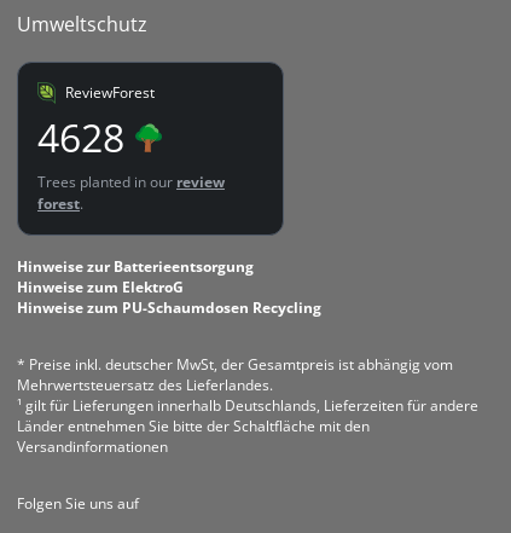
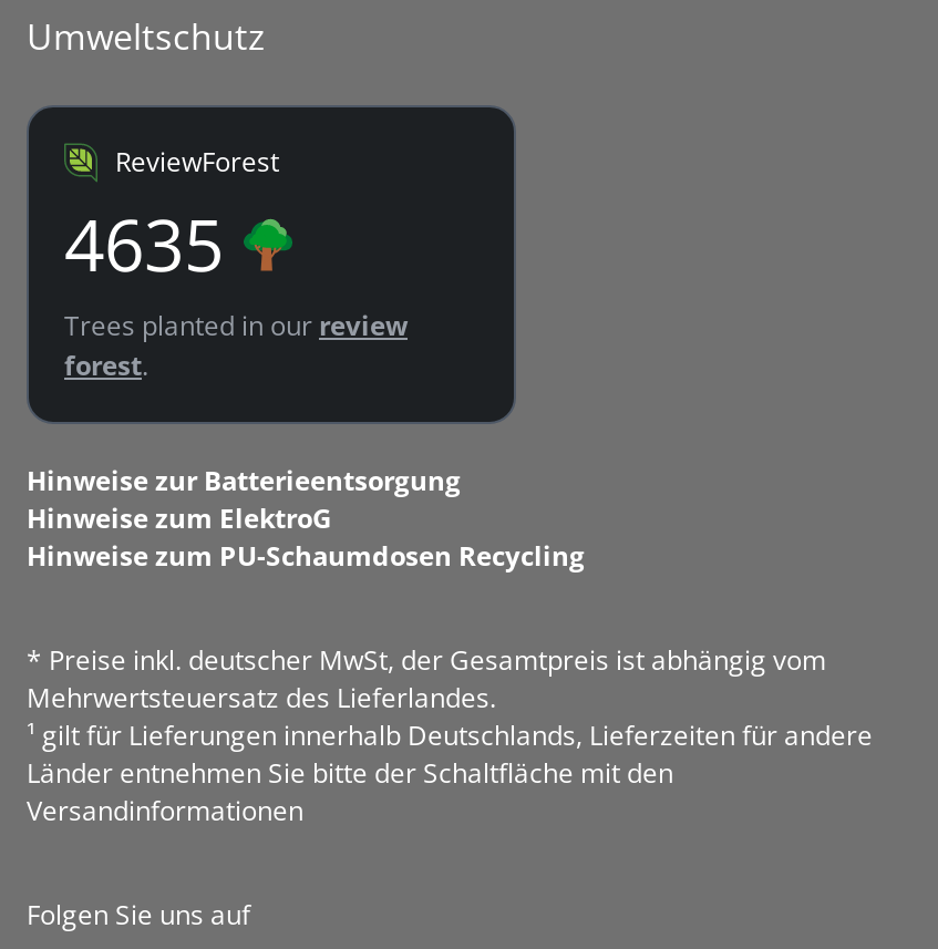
- 4628
+ 4635
